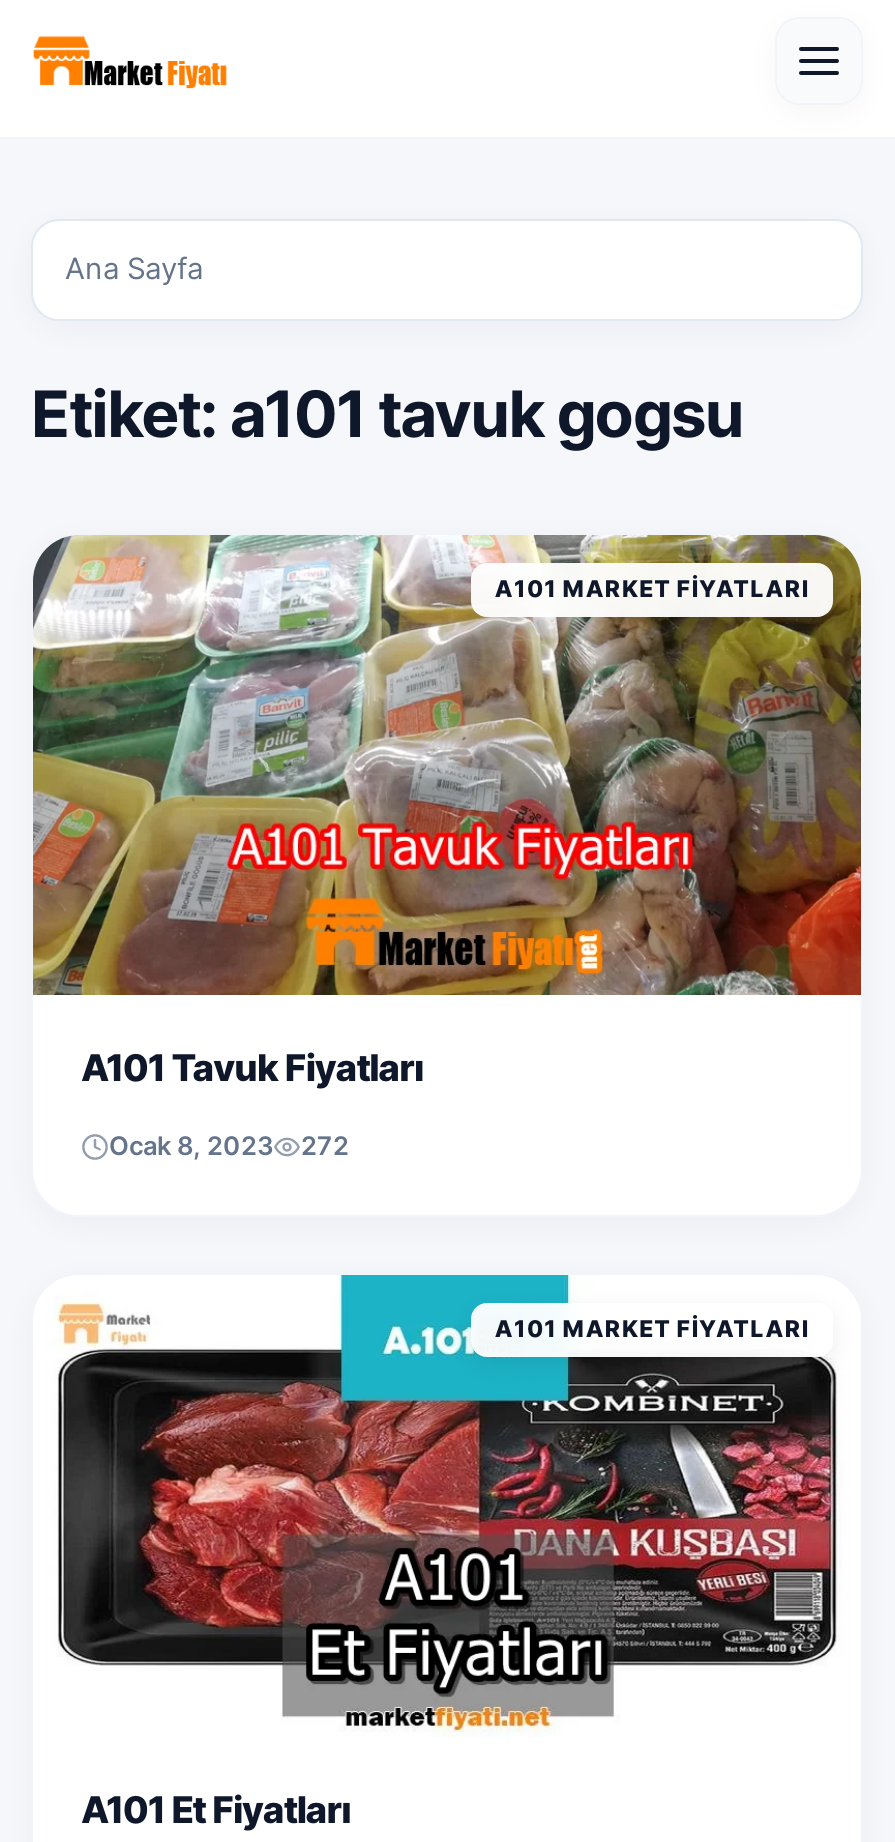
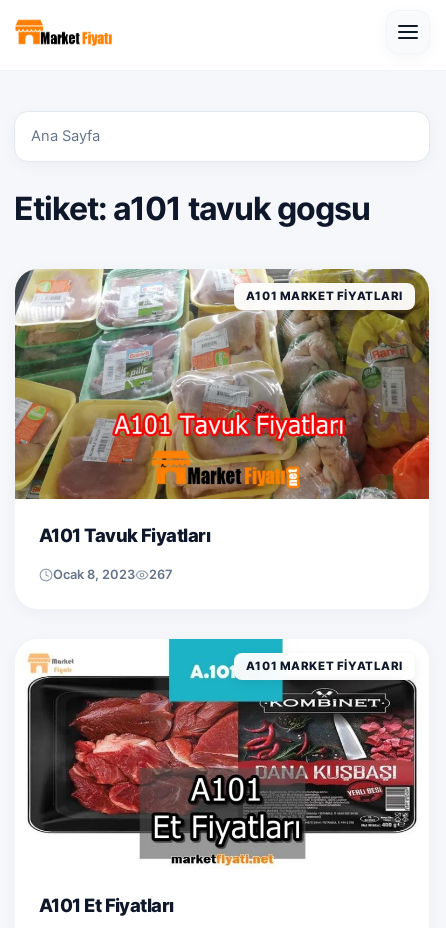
- Ocak 8, 2023 272
+ Ocak 8, 2023 267
